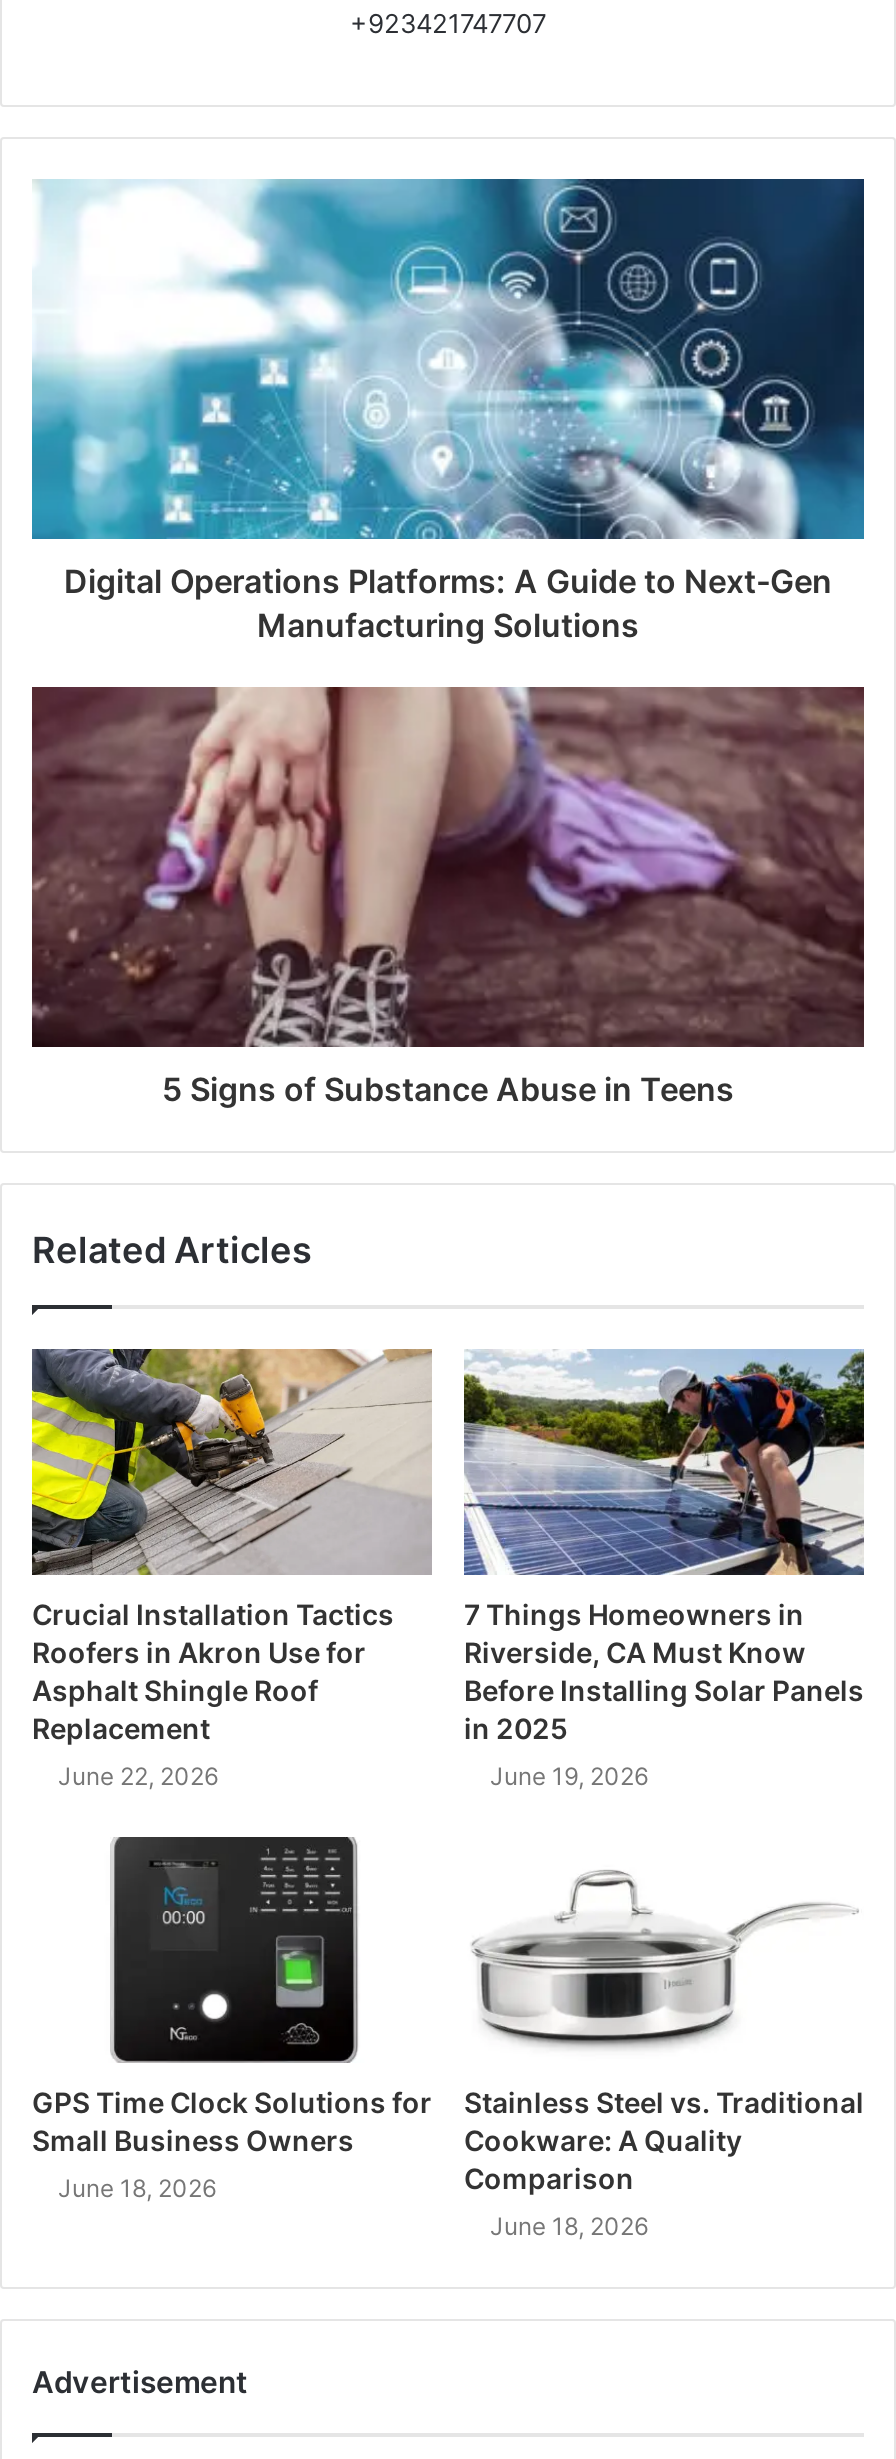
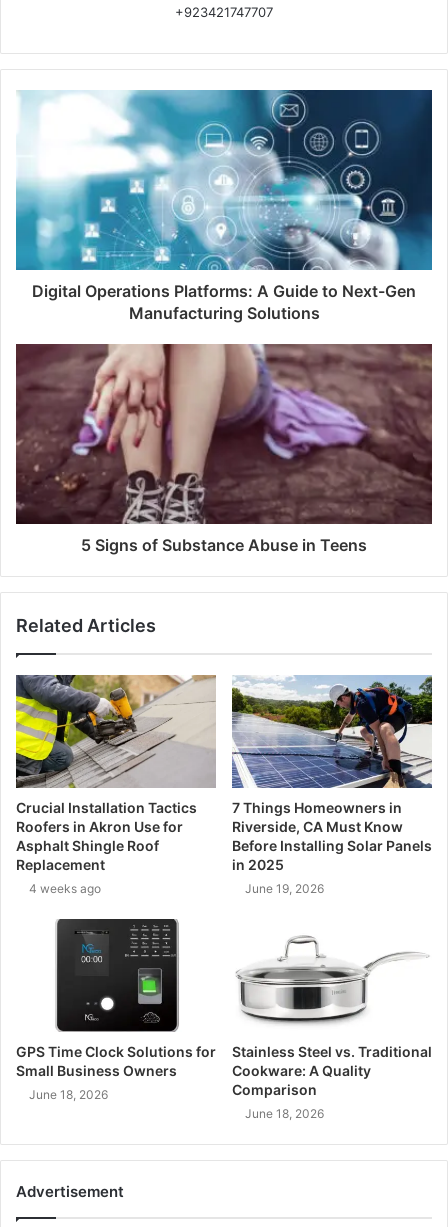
- June 22, 2026
+ 4 weeks ago
